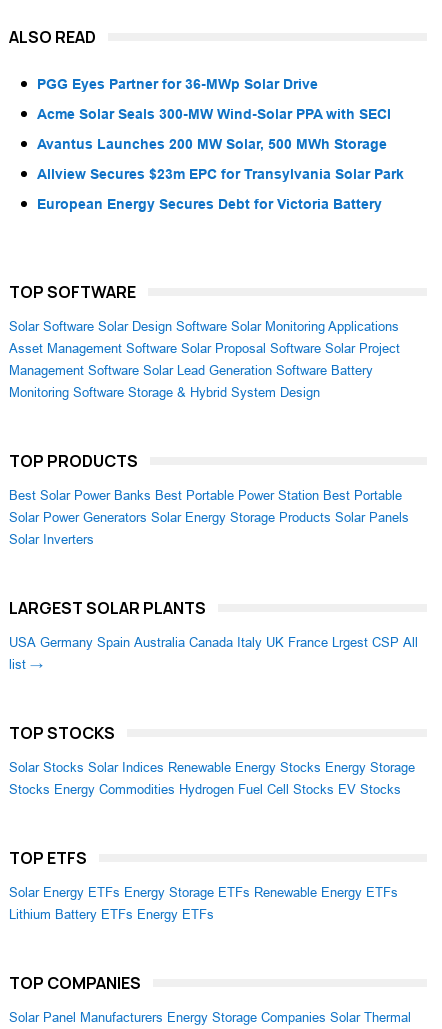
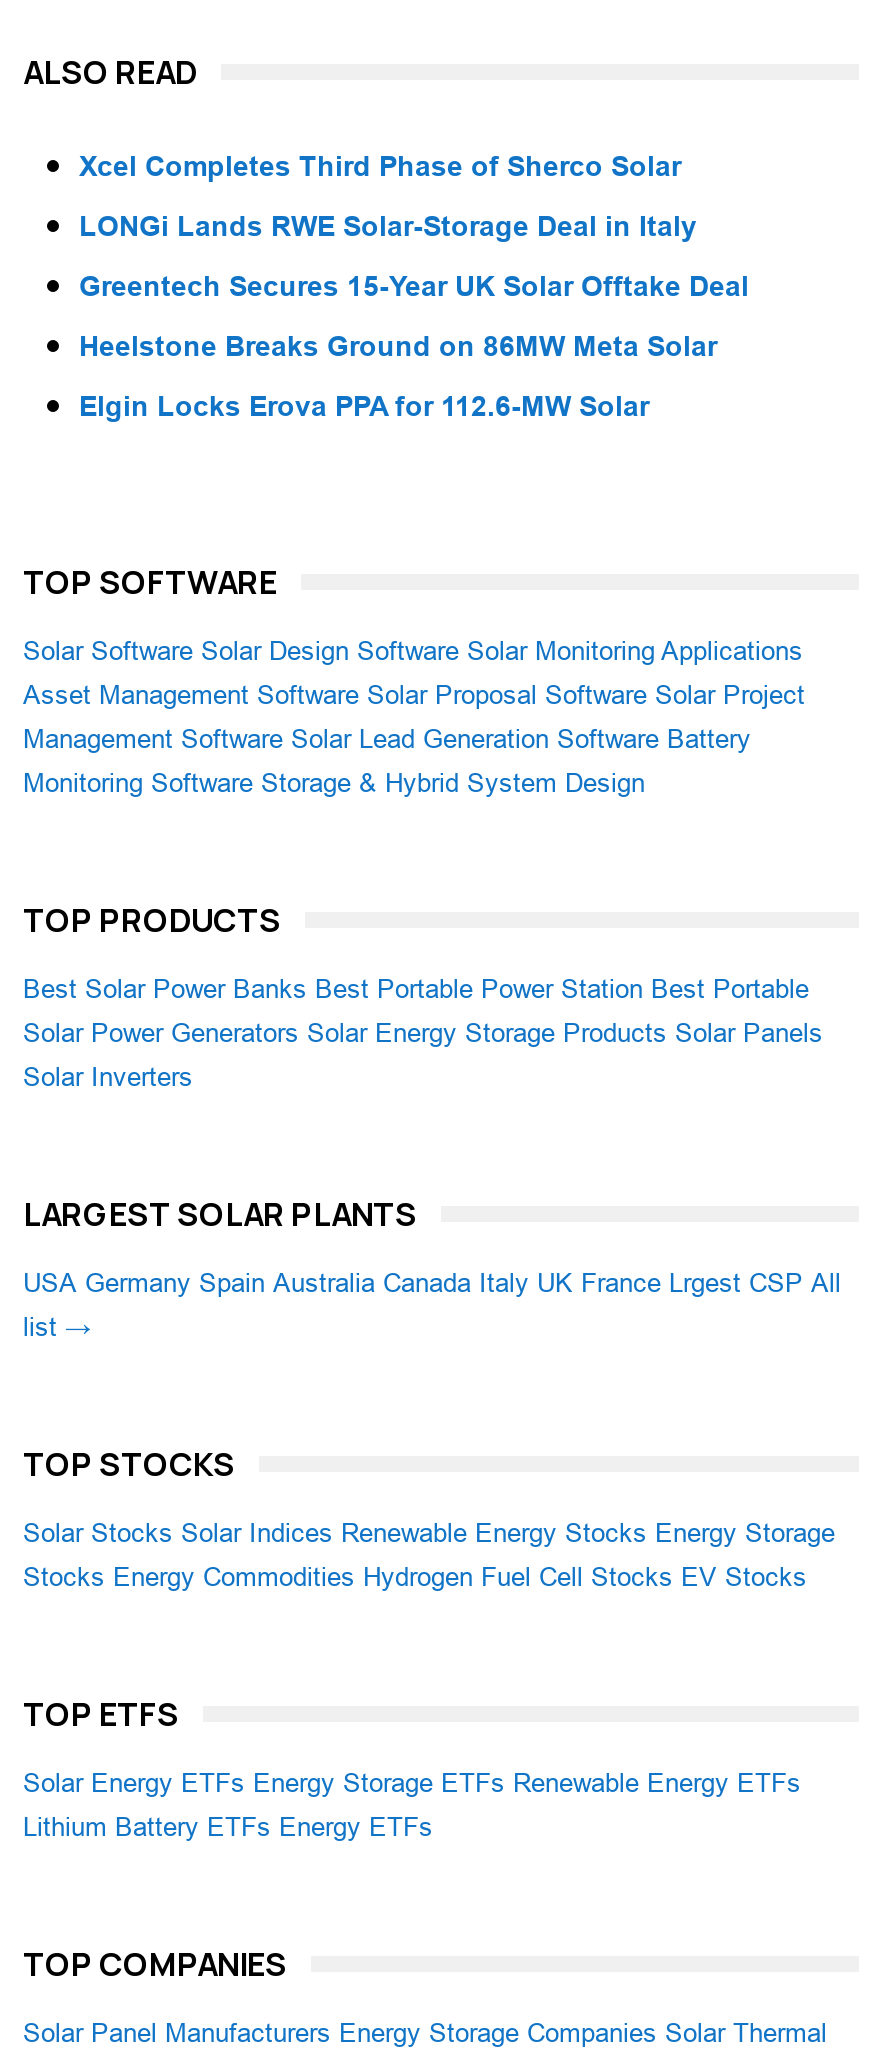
- PGG Eyes Partner for 36-MWp Solar Drive
+ Xcel Completes Third Phase of Sherco Solar

- Acme Solar Seals 300-MW Wind-Solar PPA with SECI
+ LONGi Lands RWE Solar-Storage Deal in Italy

- Avantus Launches 200 MW Solar, 500 MWh Storage
+ Greentech Secures 15-Year UK Solar Offtake Deal

- Allview Secures $23m EPC for Transylvania Solar Park
+ Heelstone Breaks Ground on 86MW Meta Solar

- European Energy Secures Debt for Victoria Battery
+ Elgin Locks Erova PPA for 112.6-MW Solar
